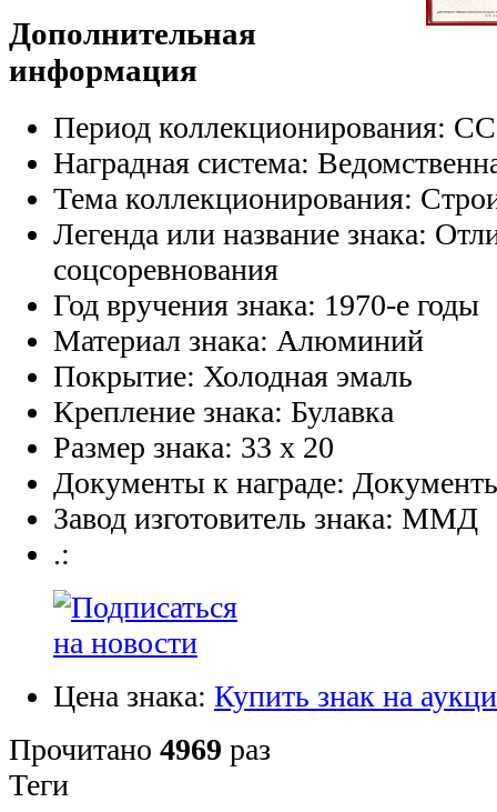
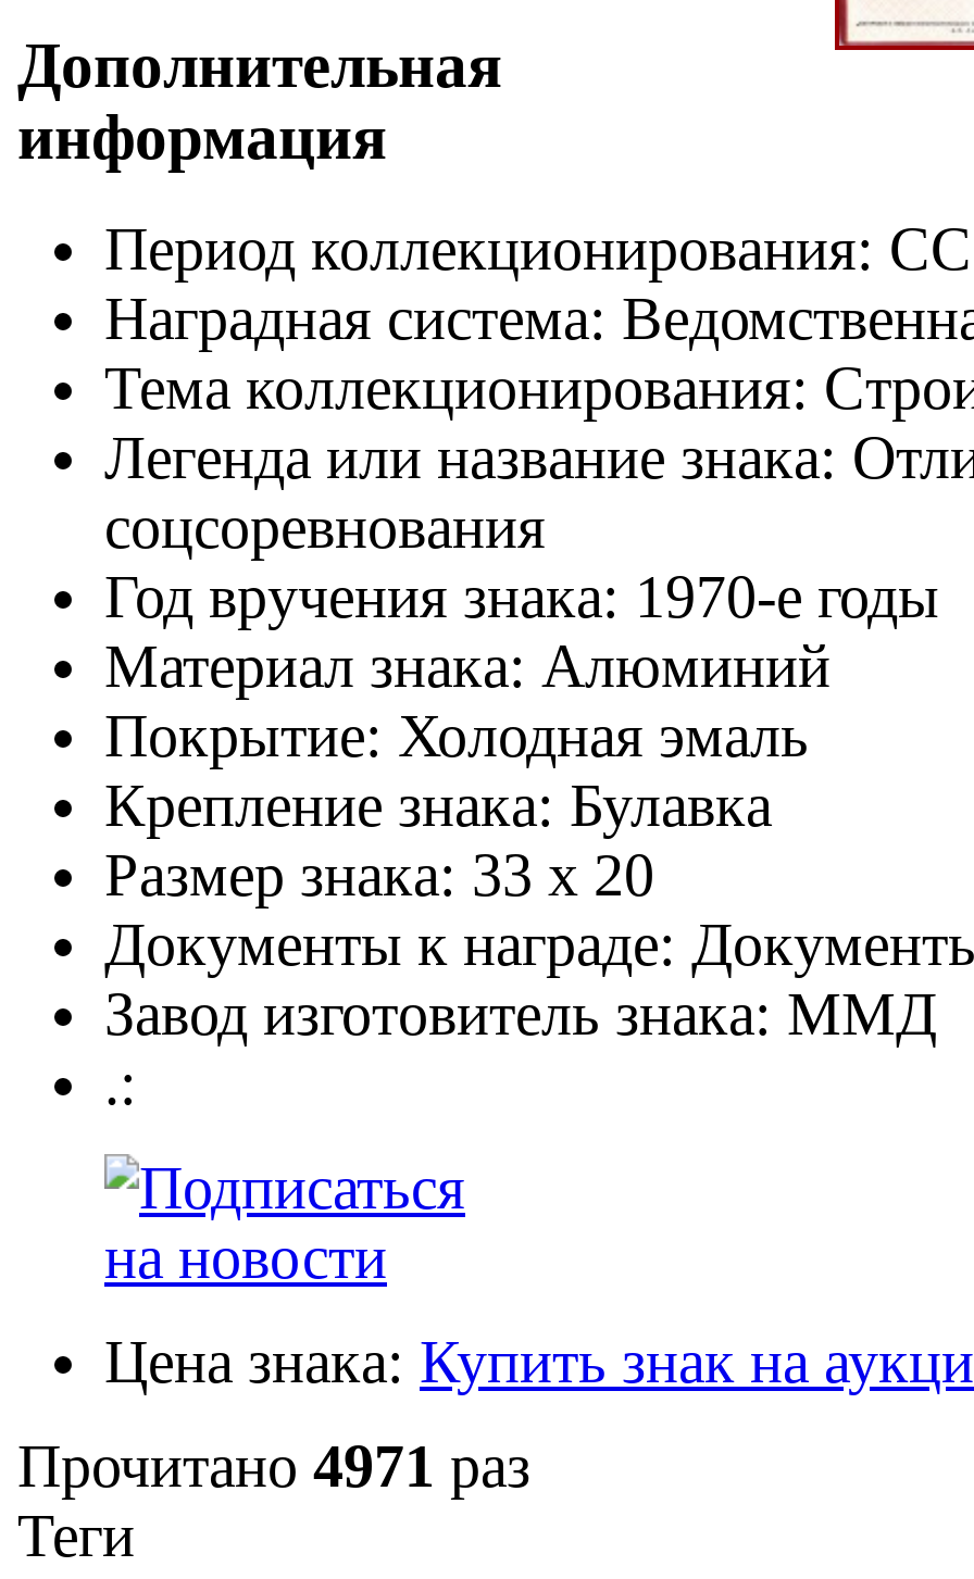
- Прочитано 4969 раз
+ Прочитано 4971 раз
